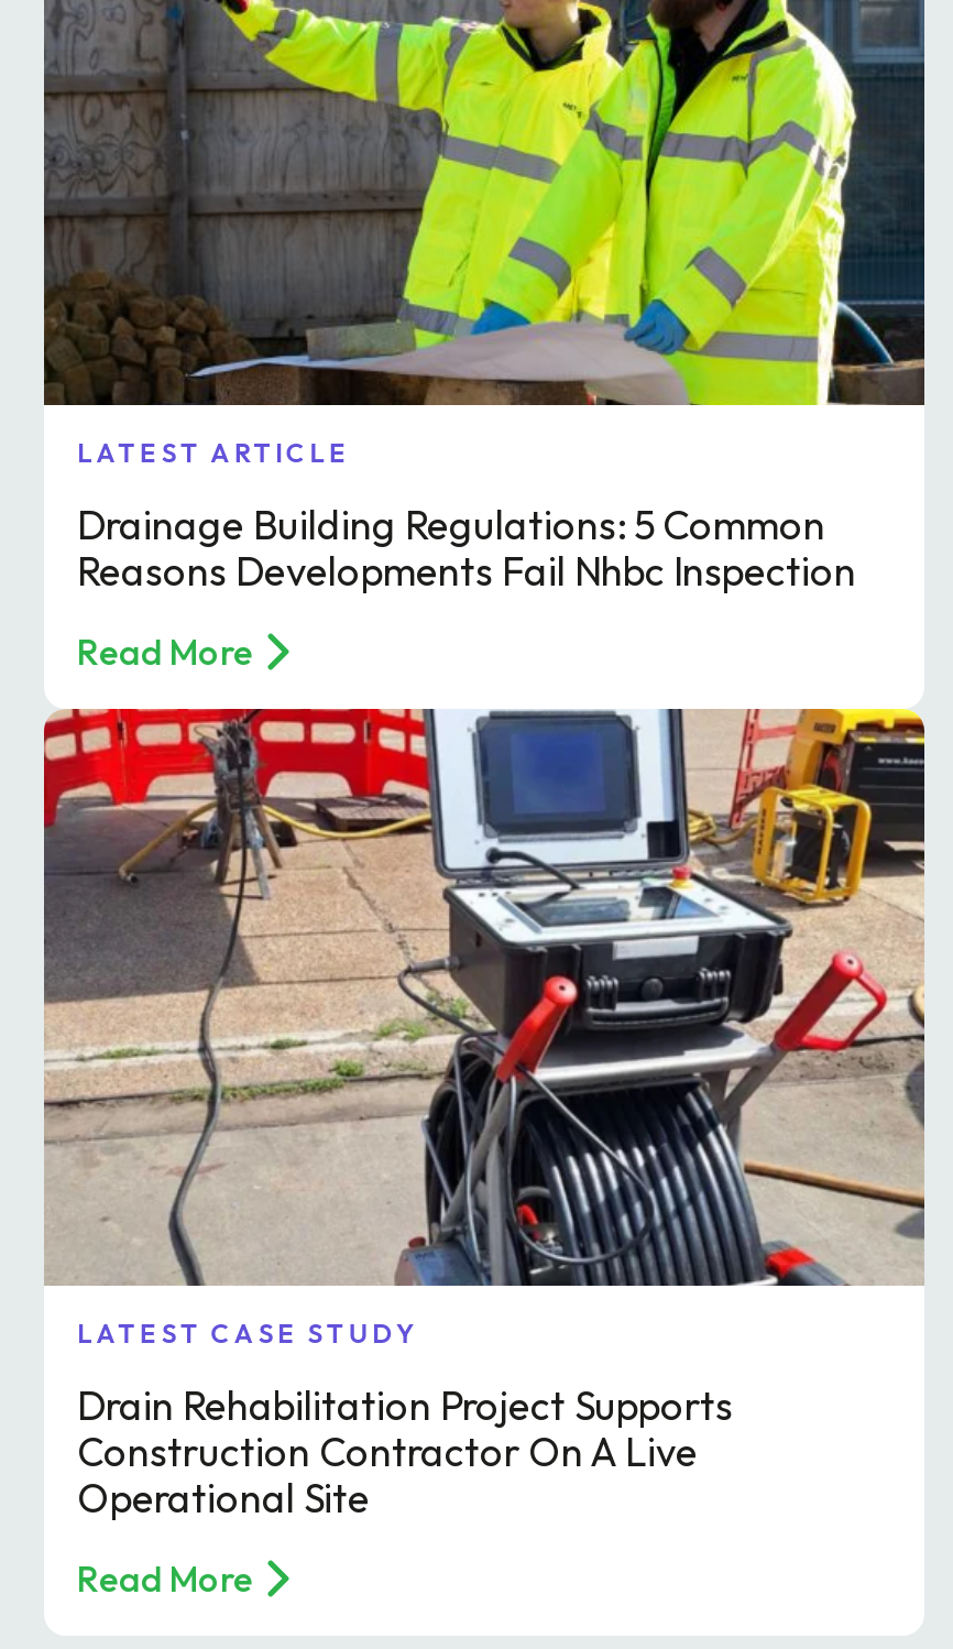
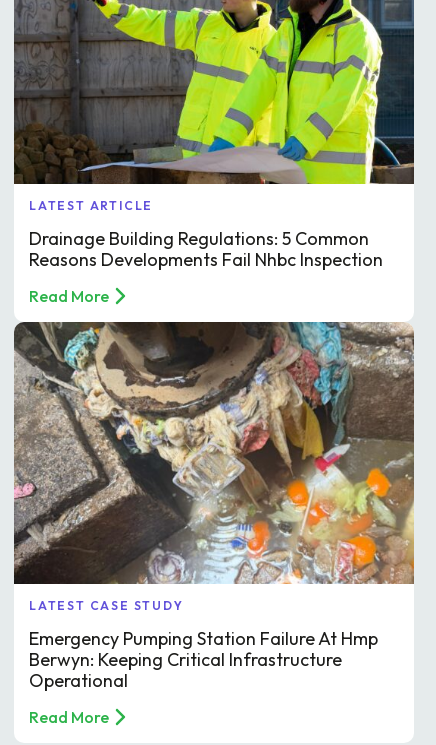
- [image]
+ [image]

- Drain Rehabilitation Project Supports
- Construction Contractor On A Live
- Operational Site
+ Emergency Pumping Station Failure At Hmp
+ Berwyn: Keeping Critical Infrastructure
+ Operational
